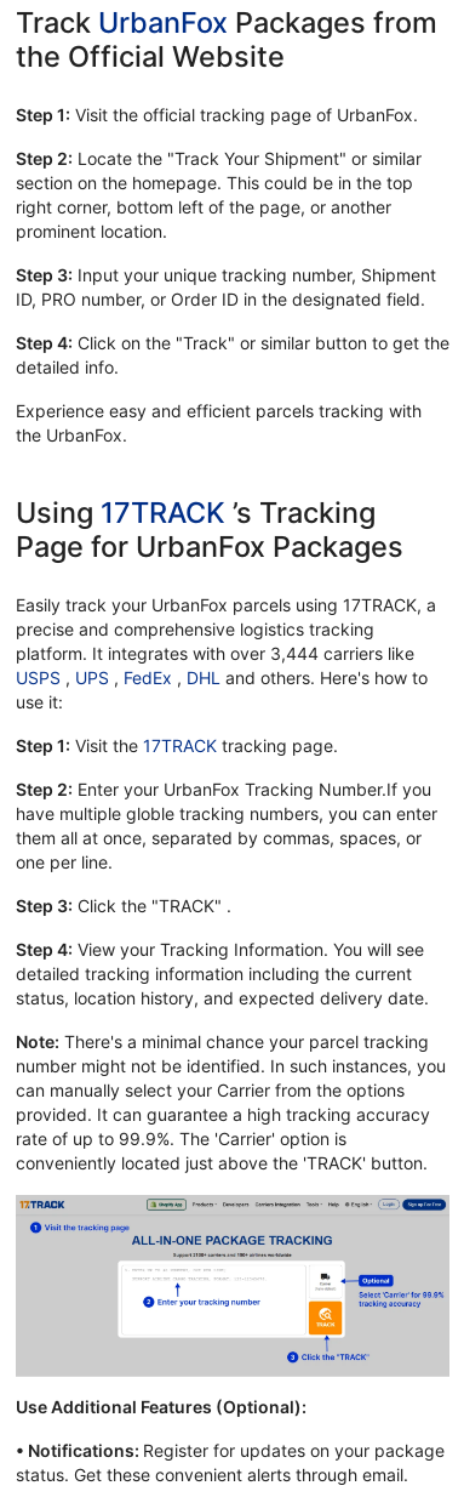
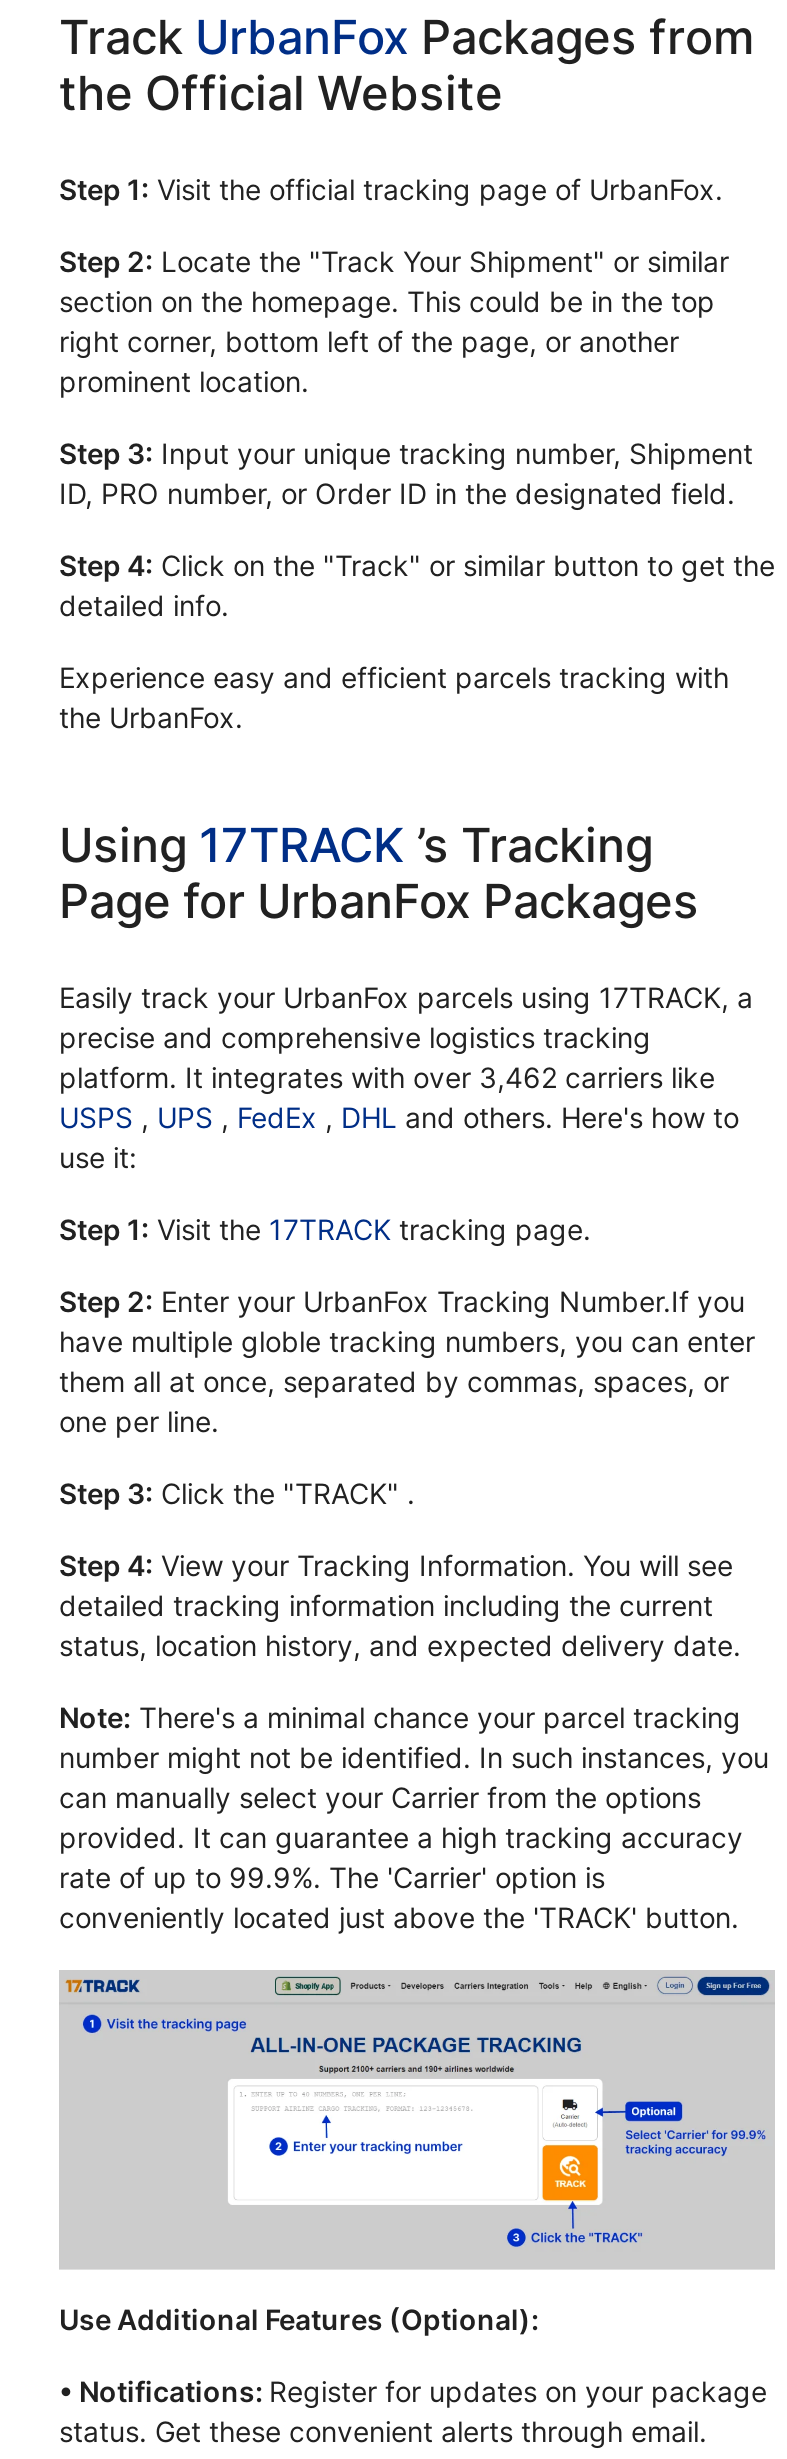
- platform. It integrates with over 3,444 carriers like
+ platform. It integrates with over 3,462 carriers like
